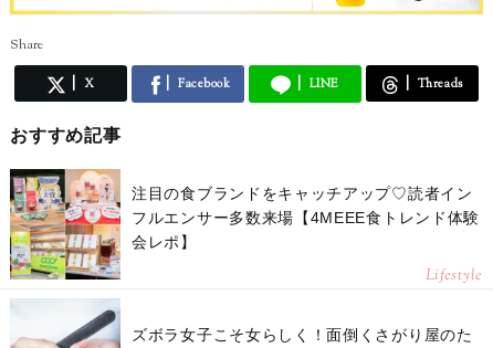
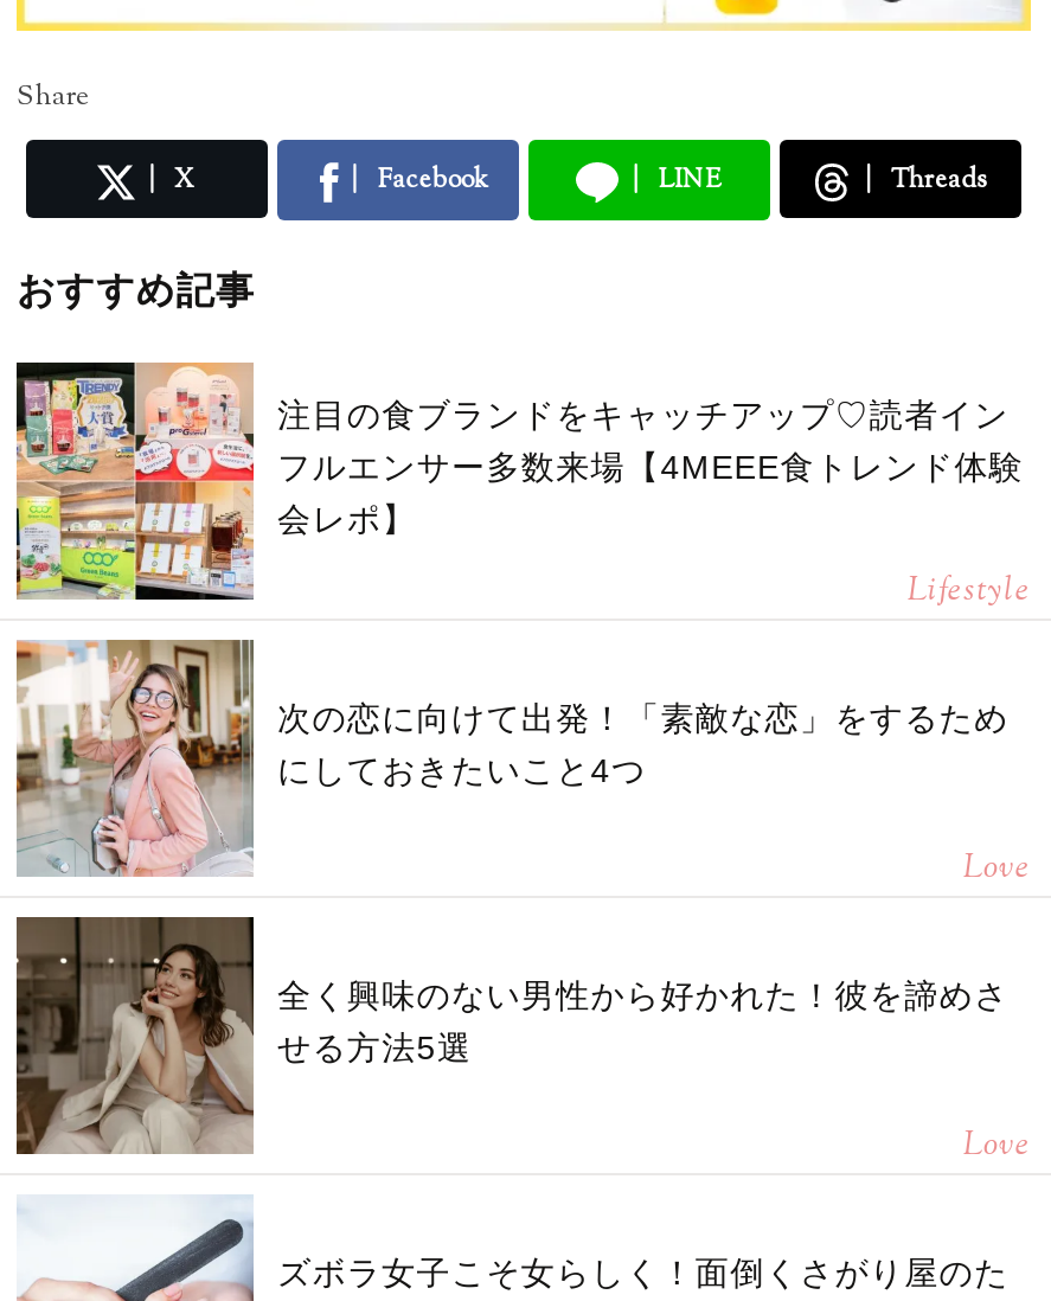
+ [image]
+ 次の恋に向けて出発！「素敵な恋」をするため
+ にしておきたいこと4つ
+ Love
+ 全く興味のない男性から好かれた！彼を諦めさ
+ せる方法5選
+ Love

+ [image]
